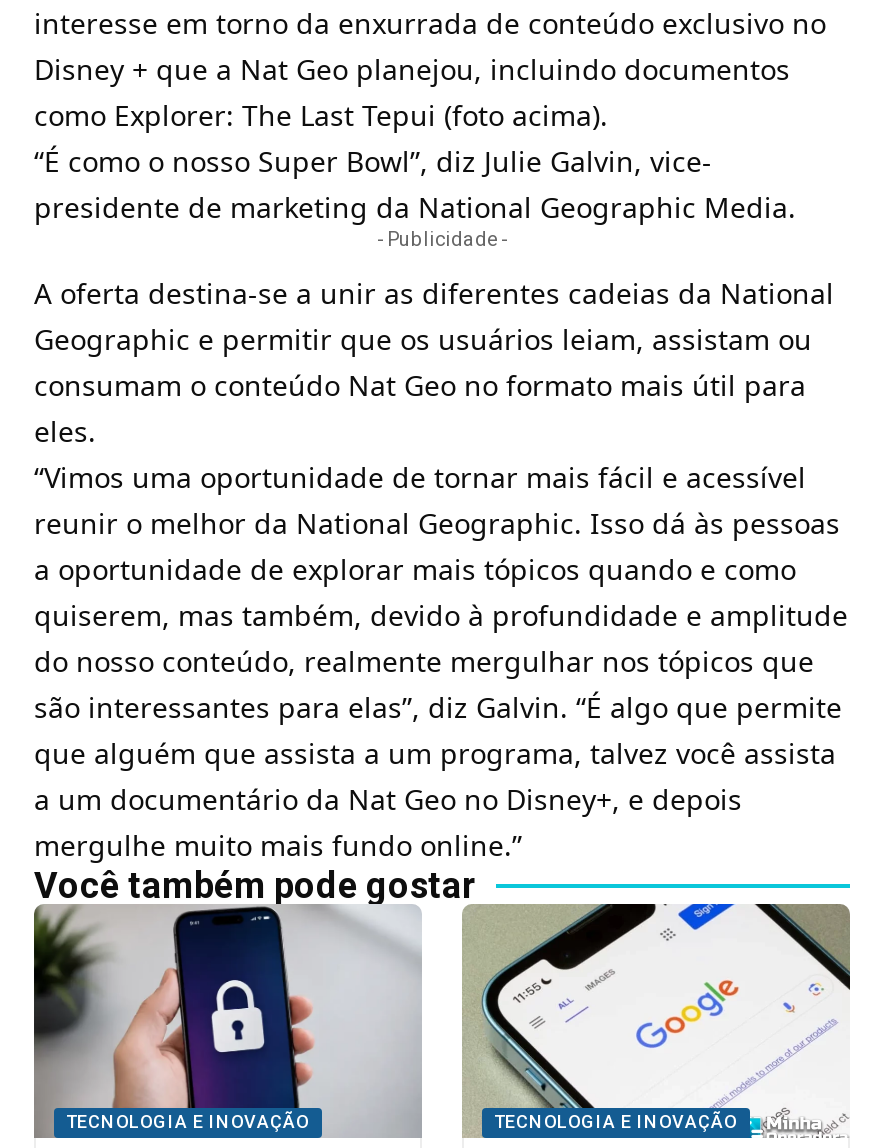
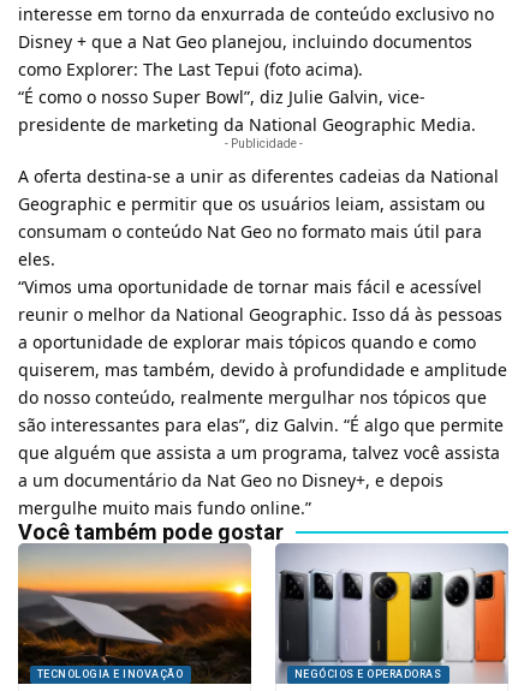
- [image]
+ [image]

- [image]
- TECNOLOGIA E INOVAÇÃO
+ [image]
+ NEGÓCIOS E OPERADORAS
